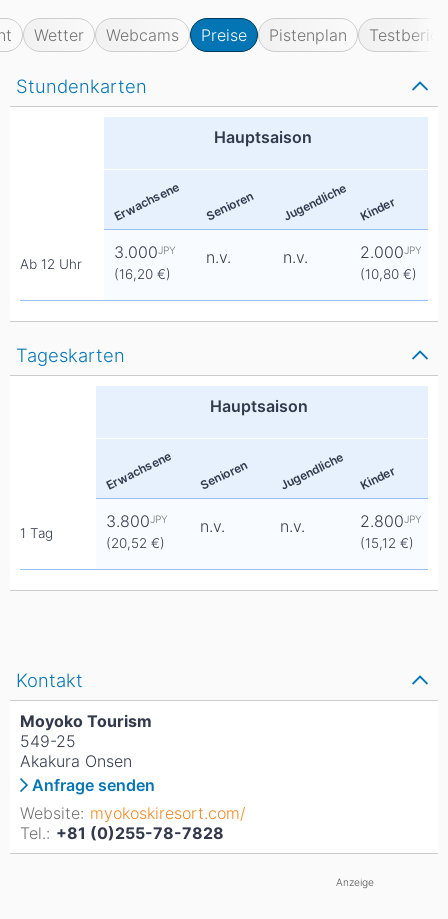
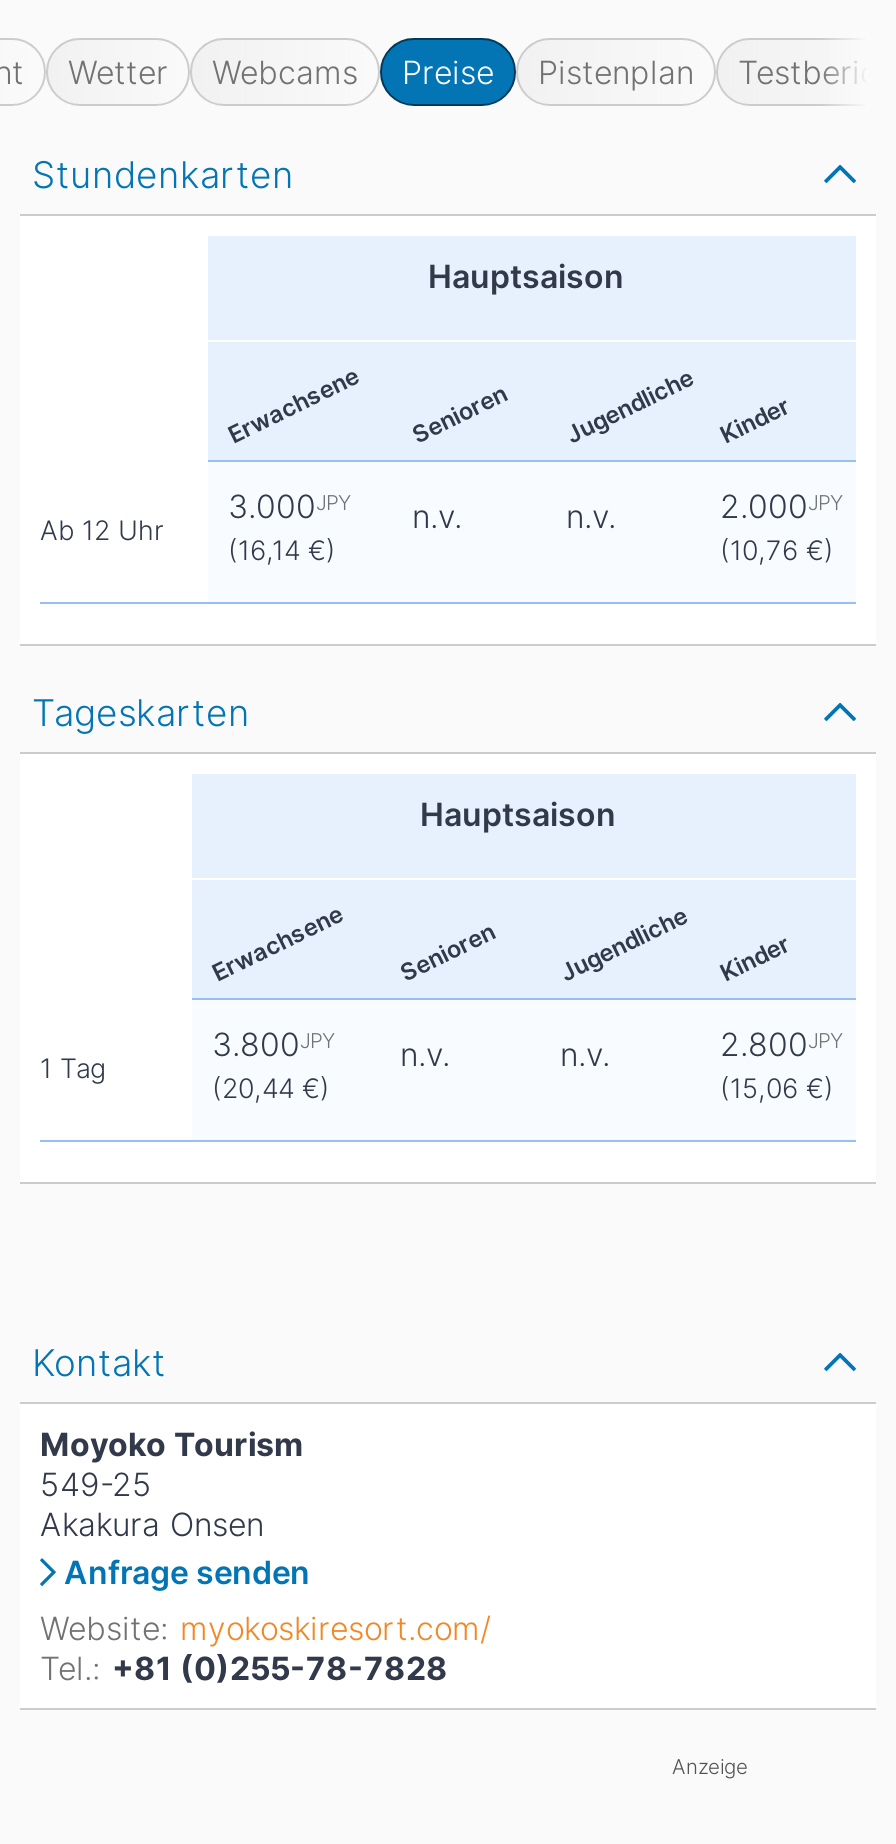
- (16,20 €)
+ (16,14 €)

- (10,80 €)
+ (10,76 €)

- (20,52 €)
+ (20,44 €)

- (15,12 €)
+ (15,06 €)
